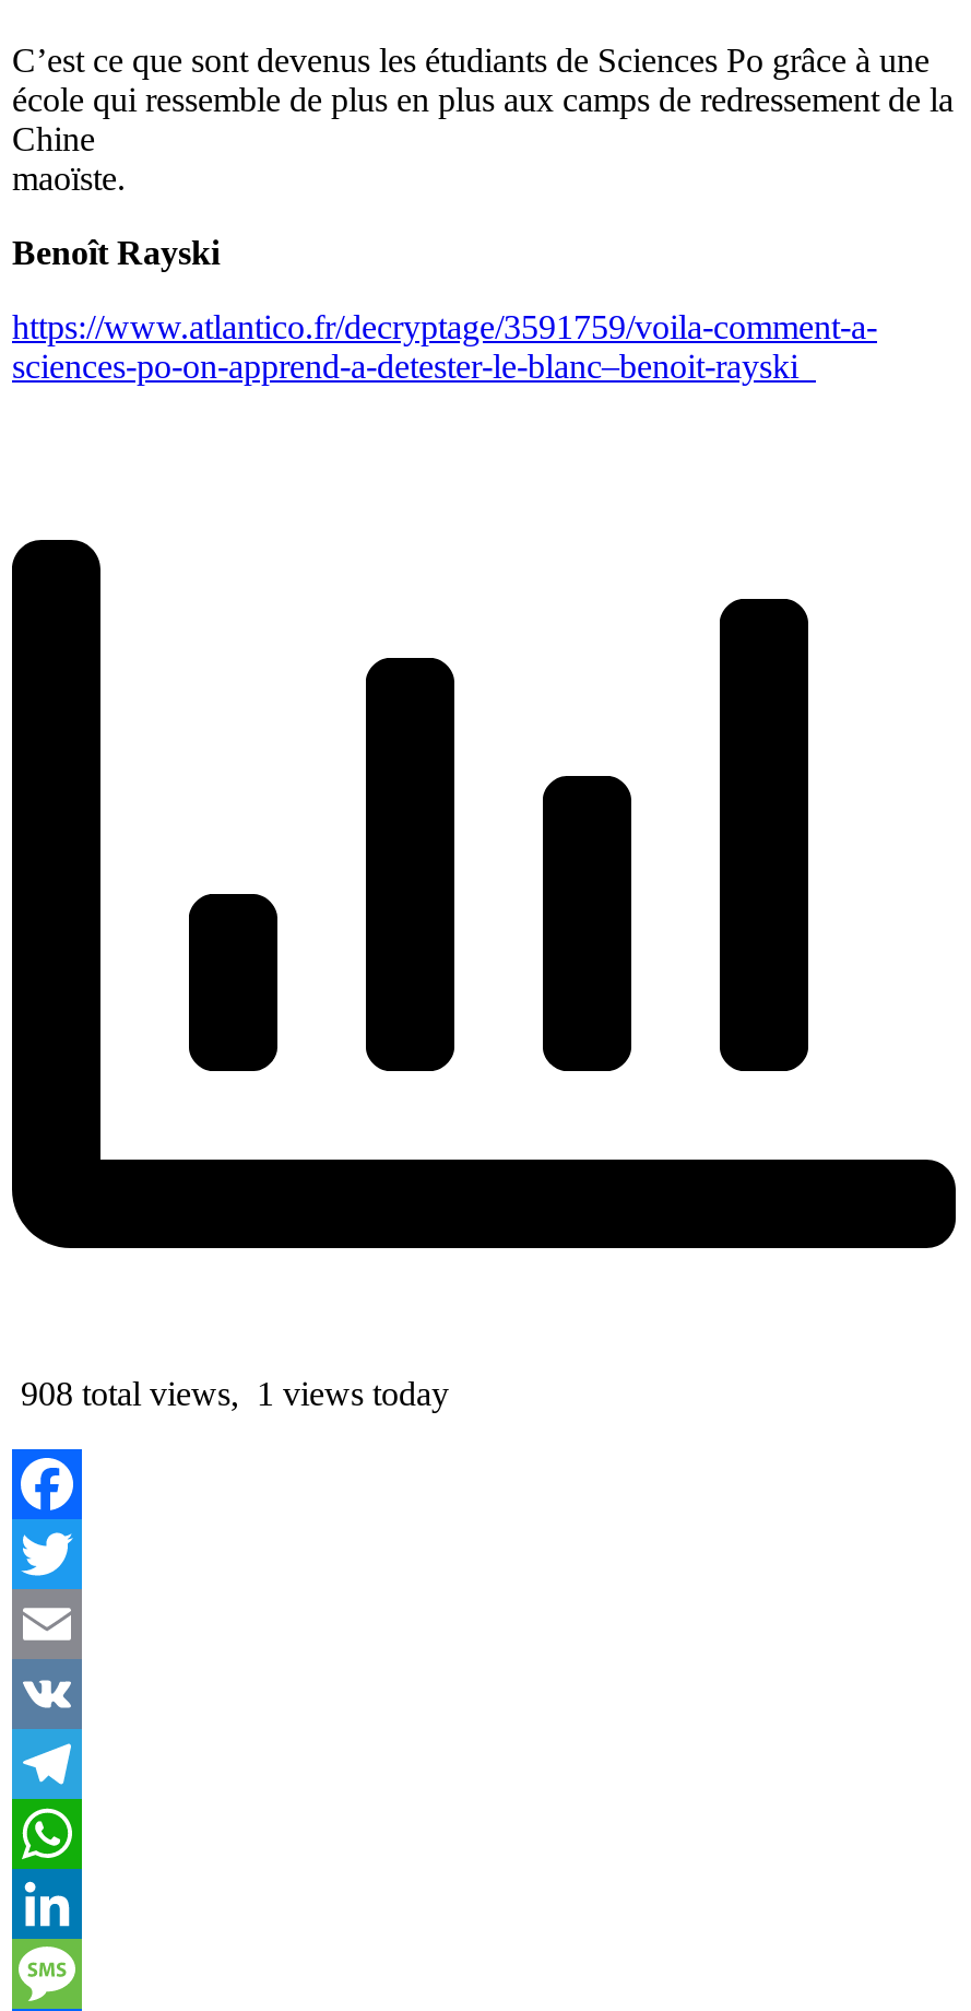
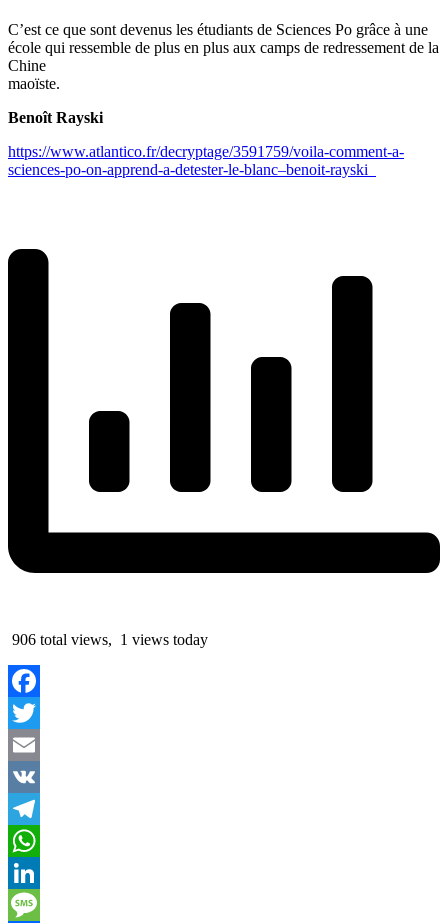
- 908 total views, 1 views today
+ 906 total views, 1 views today
